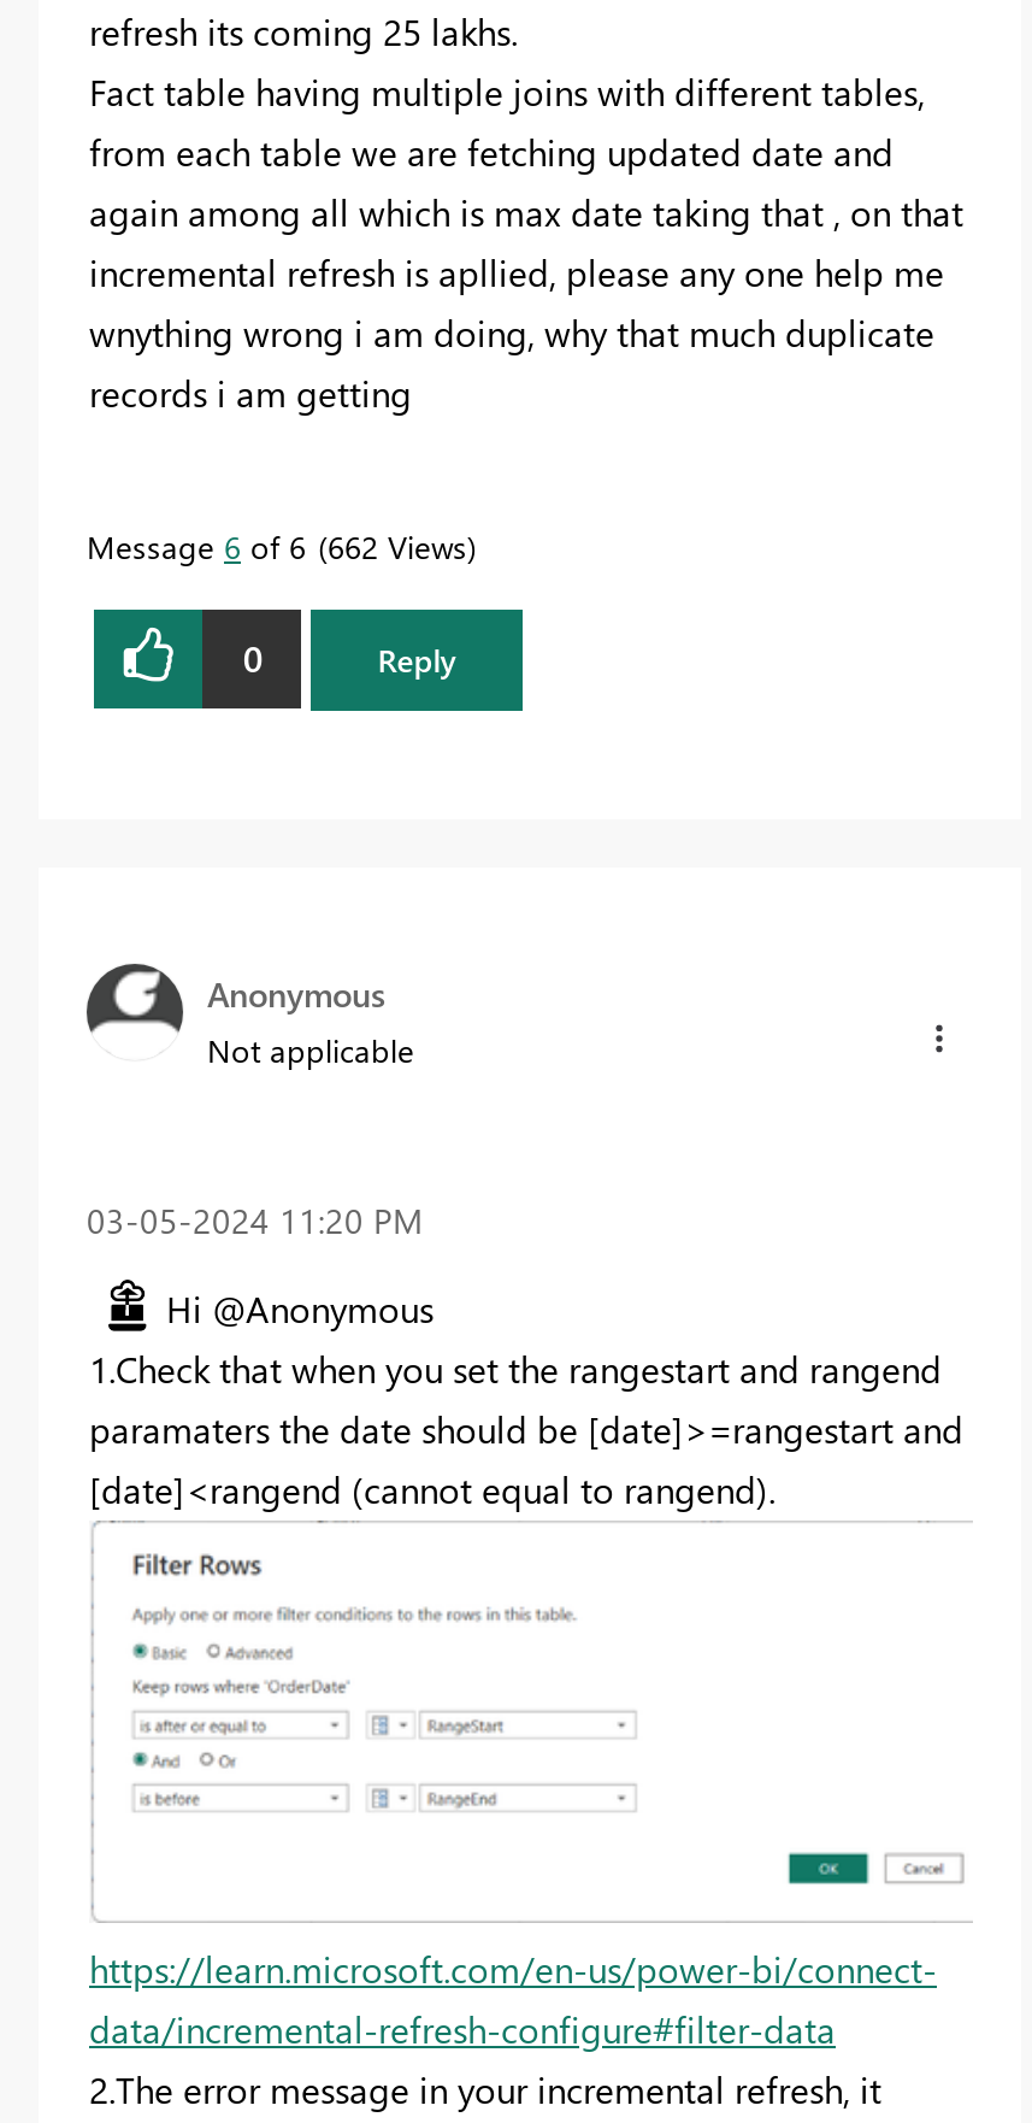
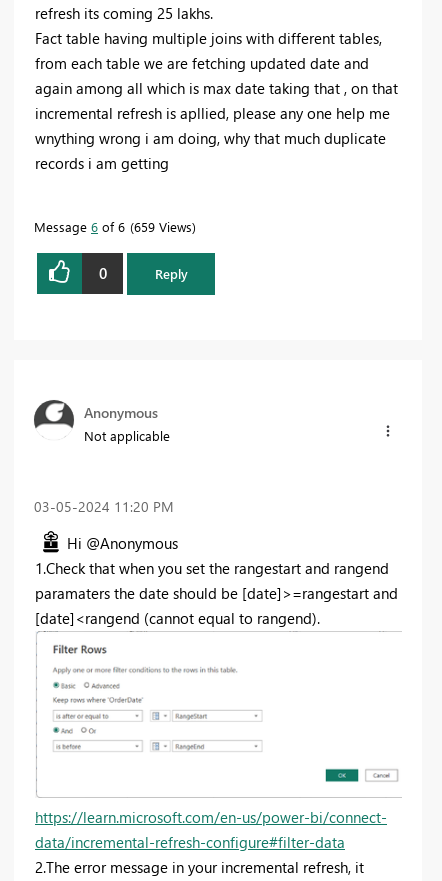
- Message 6 of 6 662 Views
+ Message 6 of 6 659 Views
